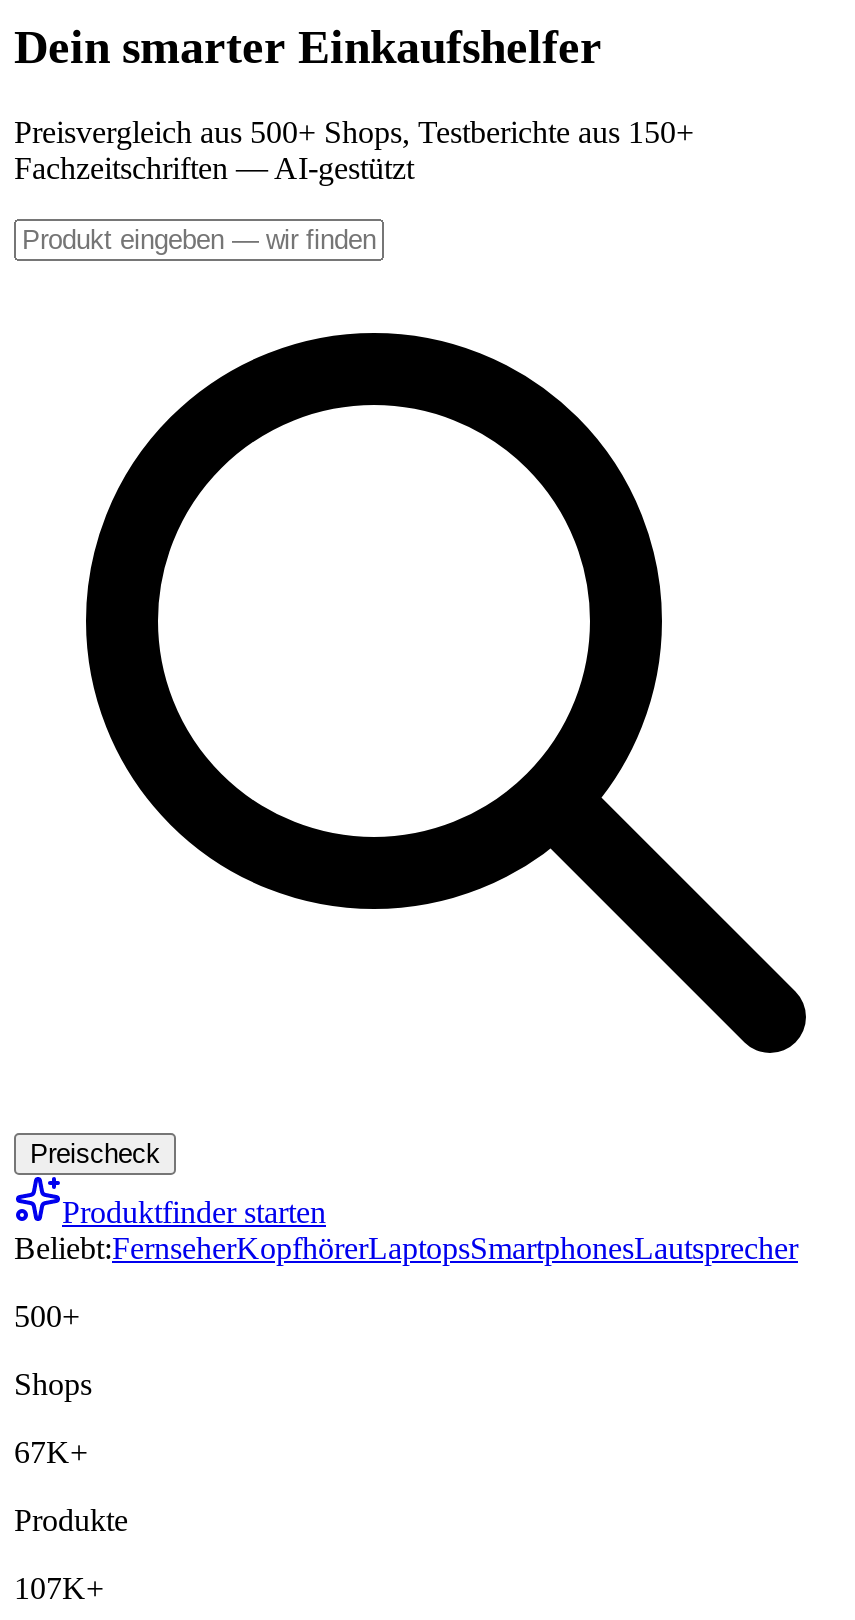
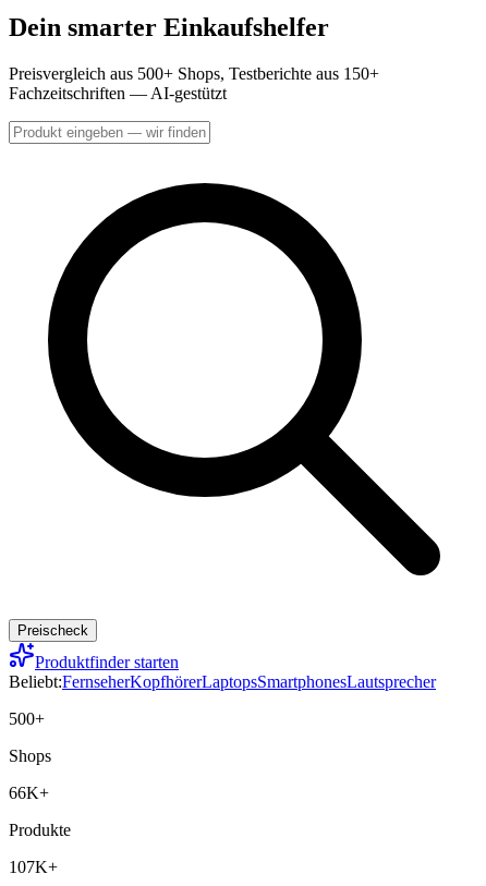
- 67K+
+ 66K+
